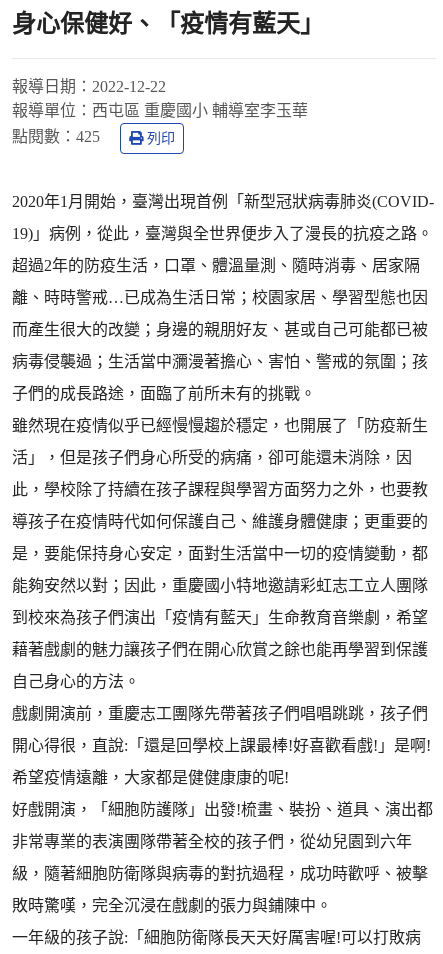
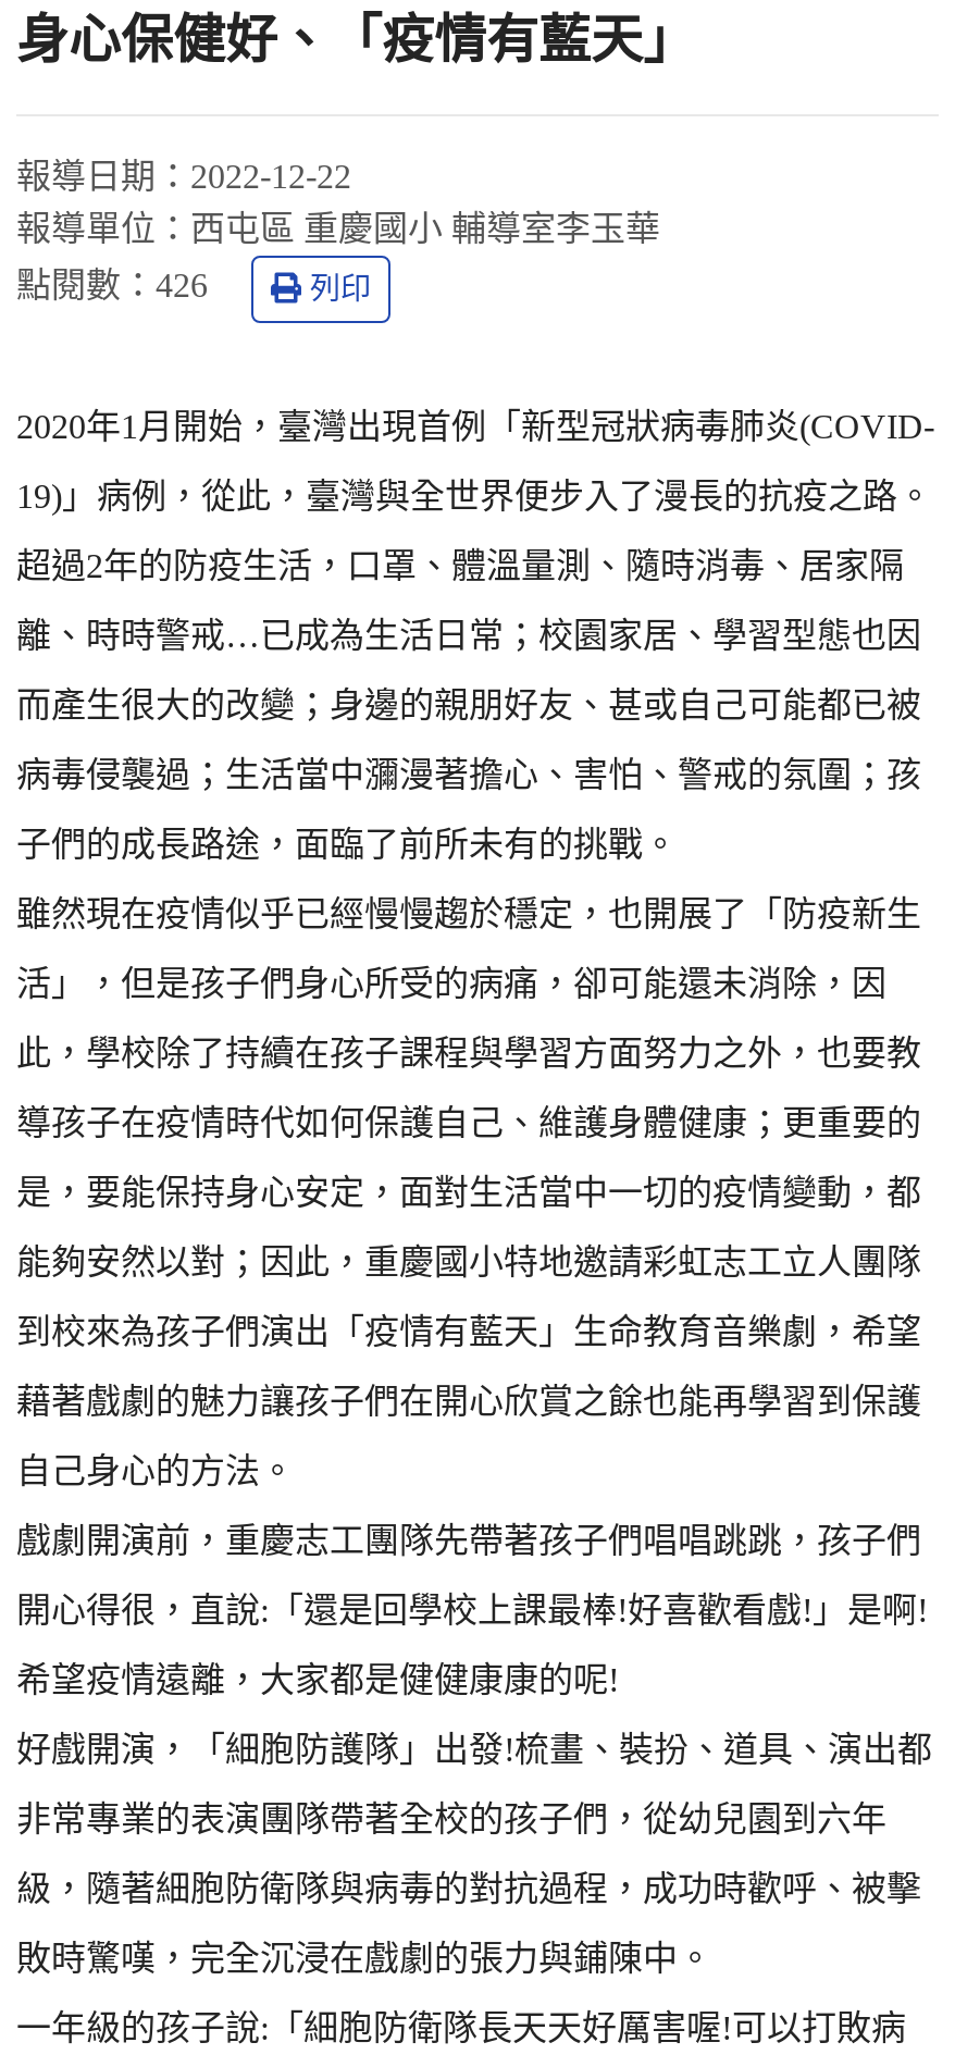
- 點閱數：425
+ 點閱數：426
